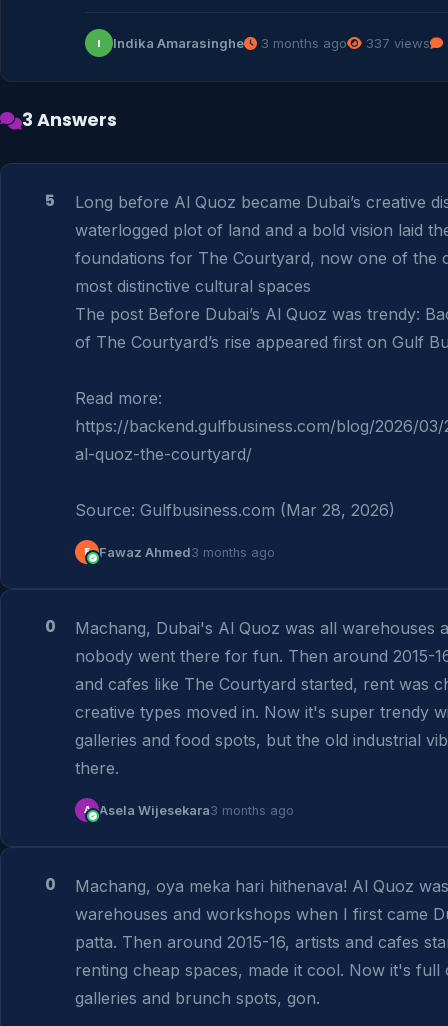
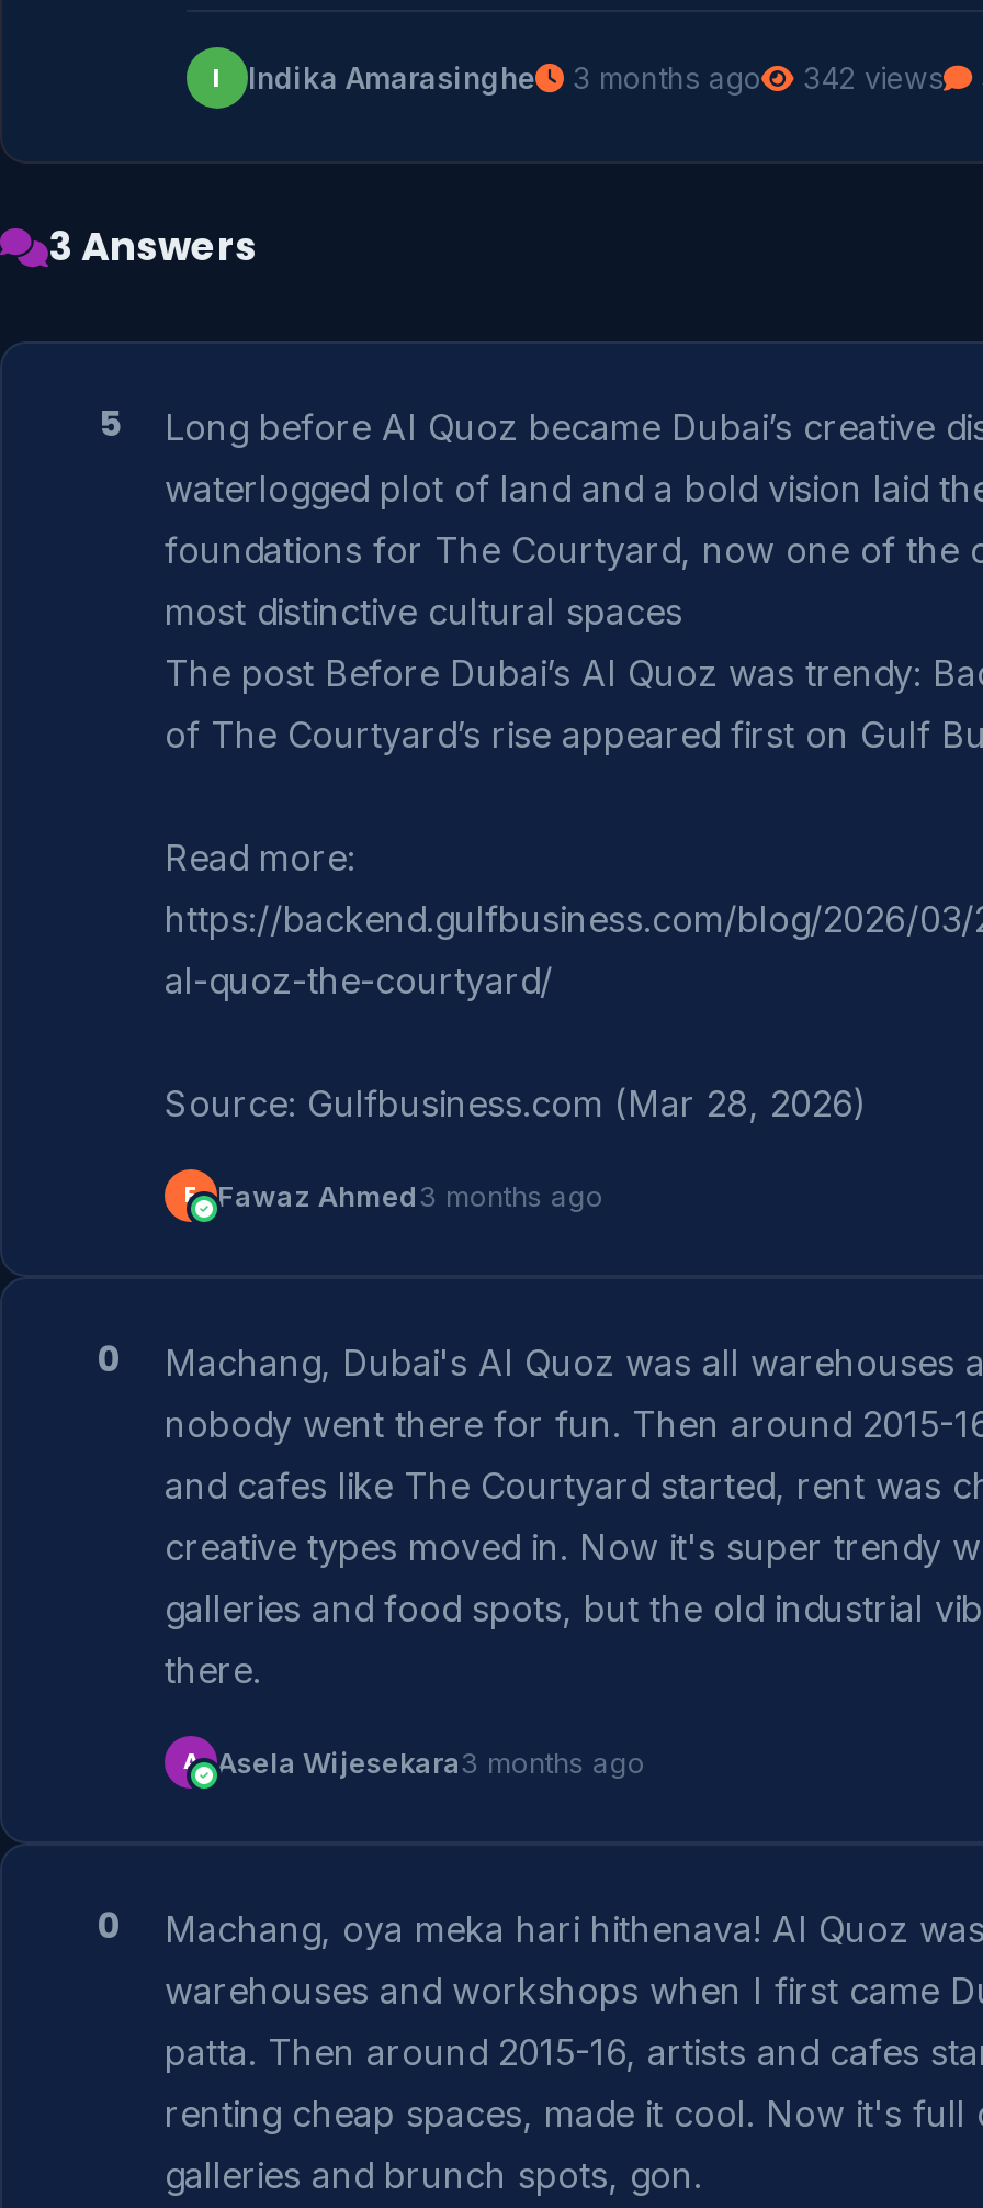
- 337 views
+ 342 views
